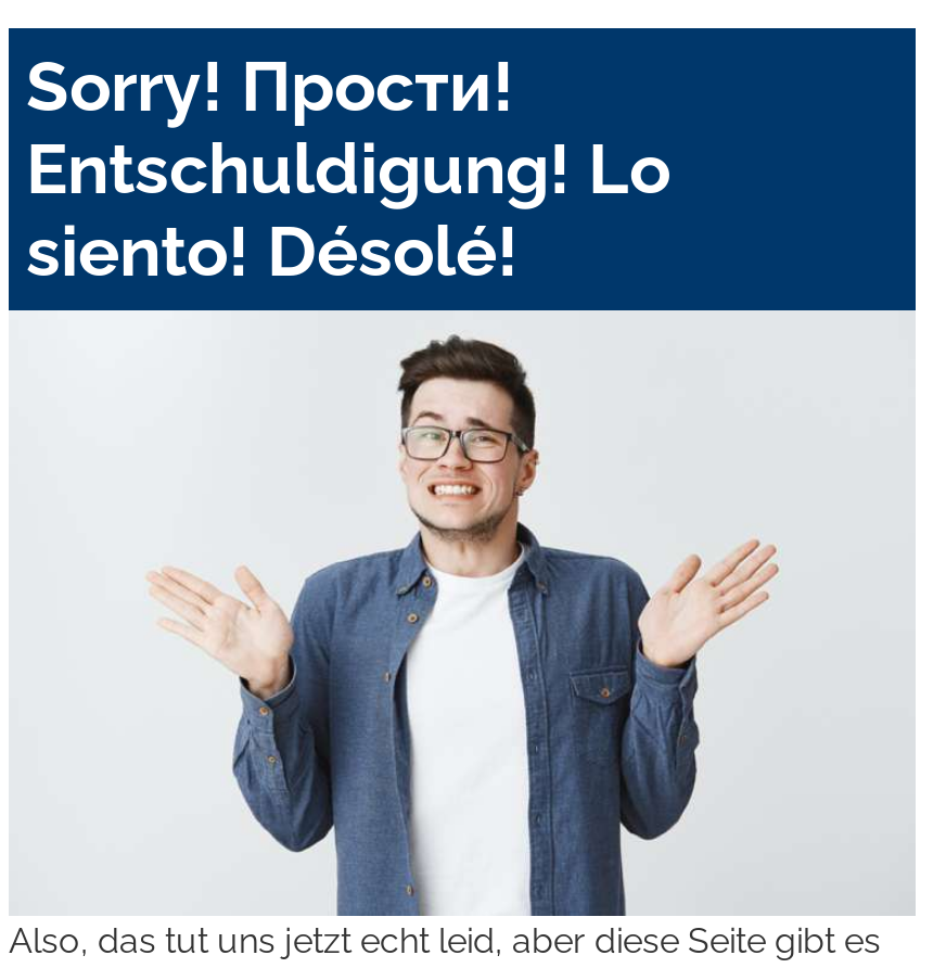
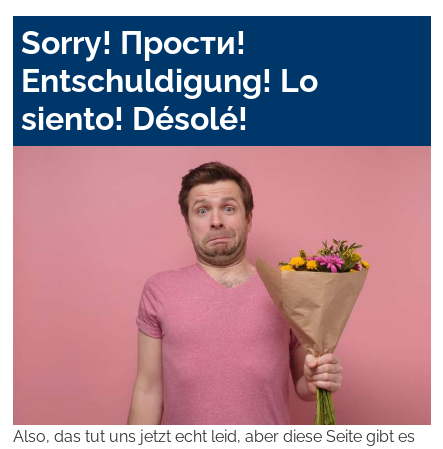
- [image]
+ [image]
